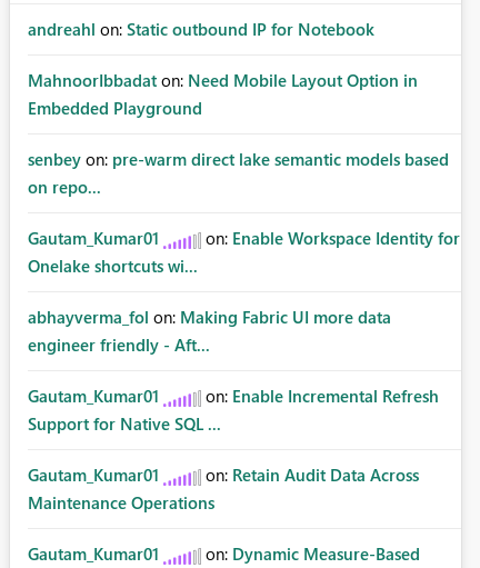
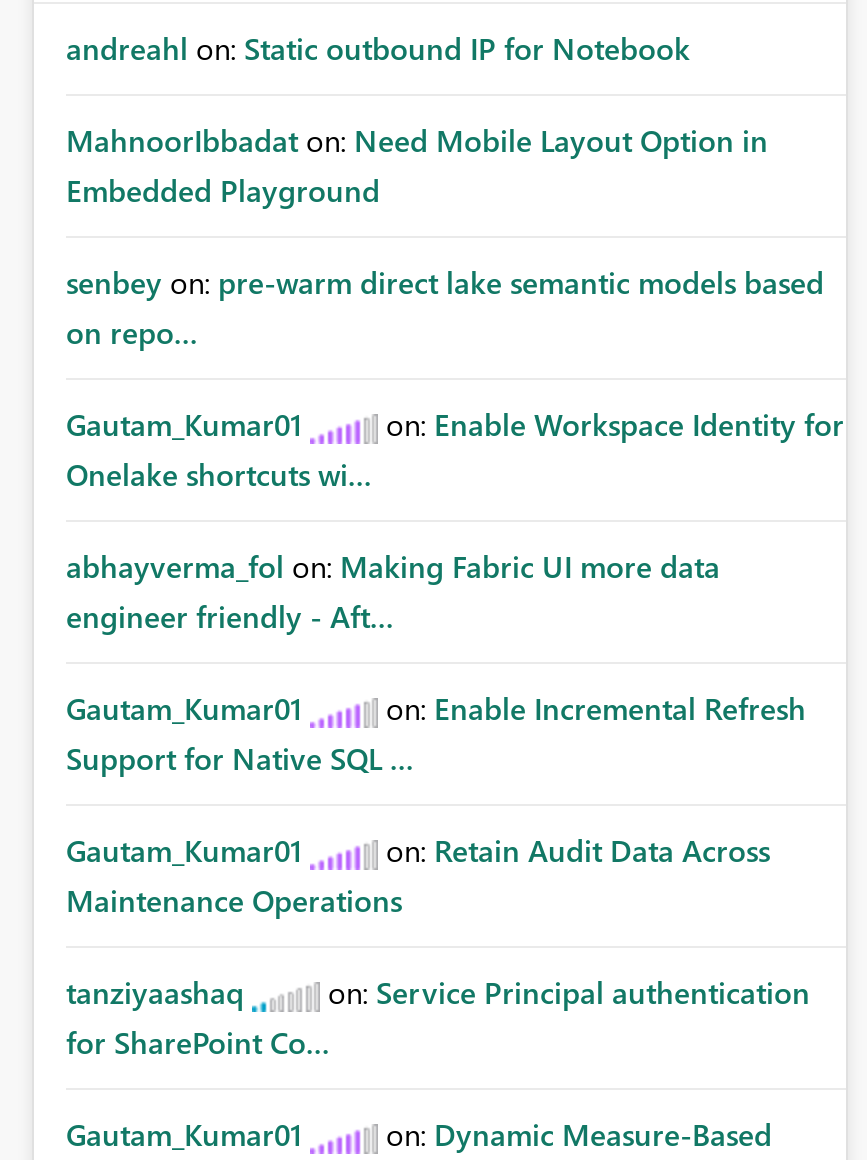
+ tanziyaashaq
+ on: Service Principal authentication
+ for SharePoint Co...
